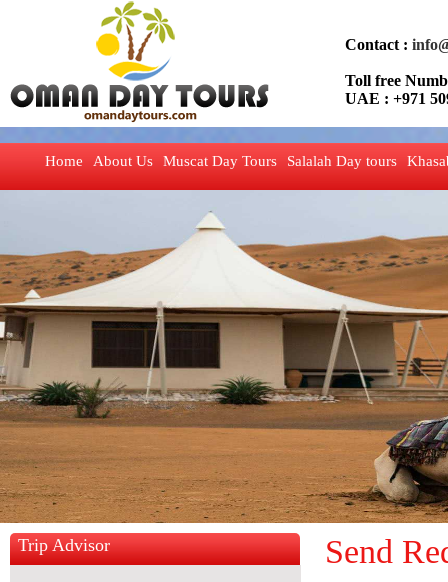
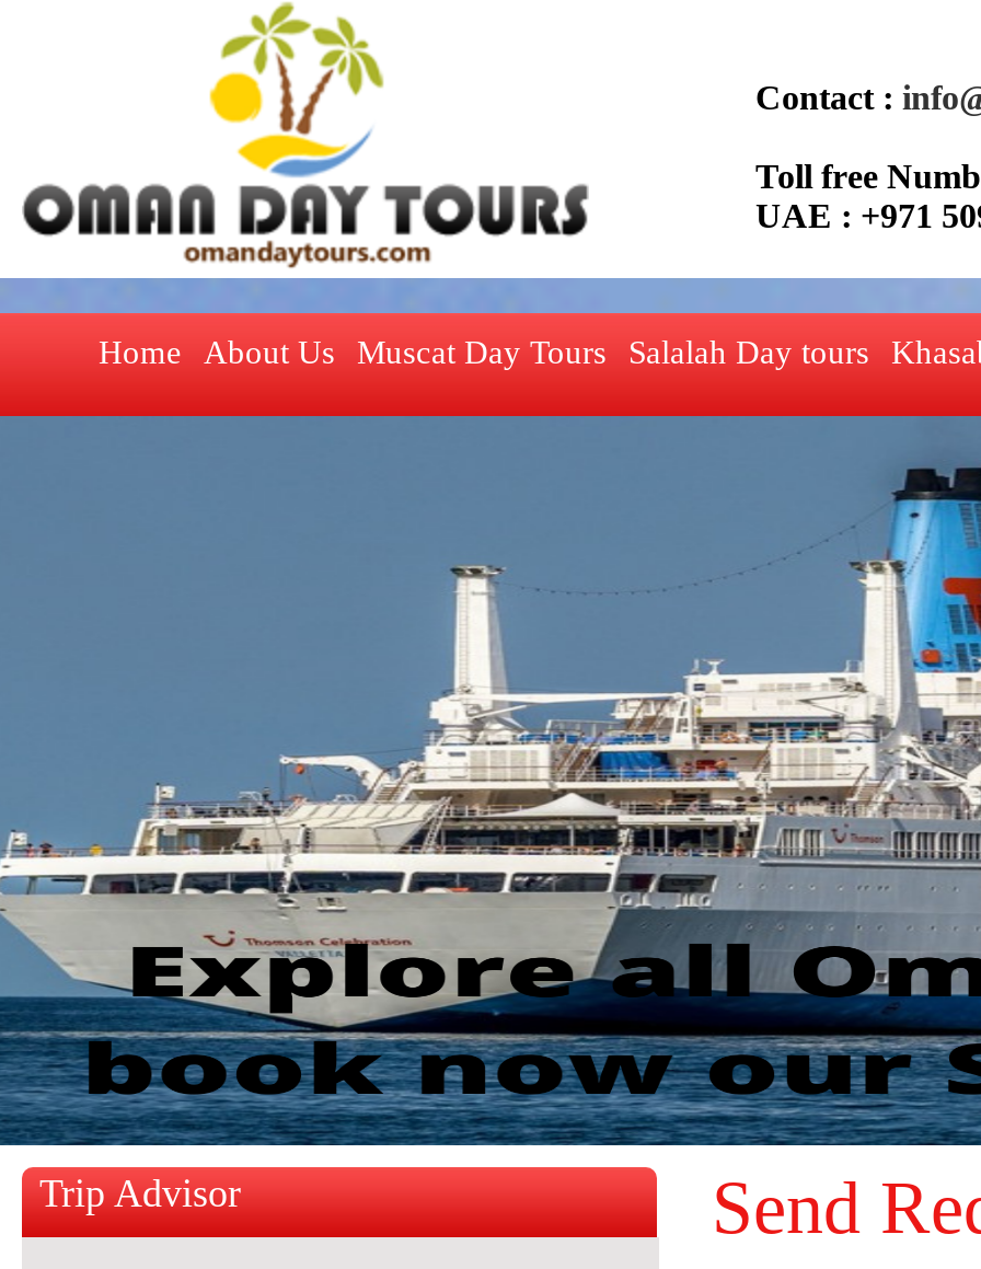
- [image]
+ [image]
